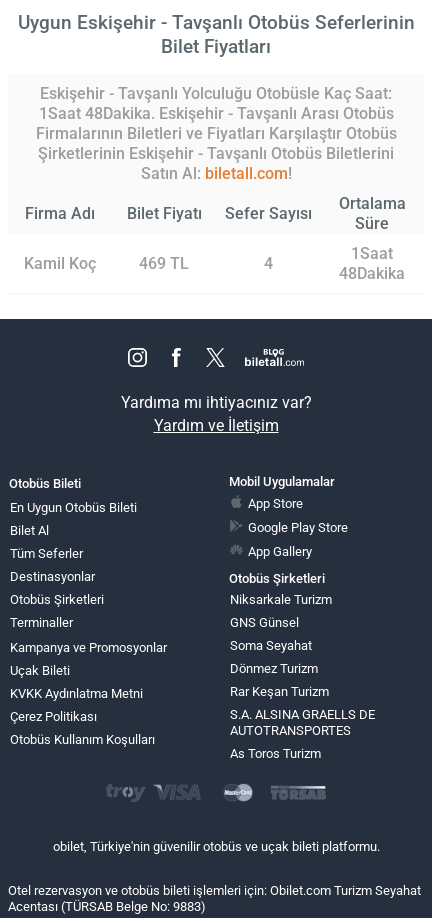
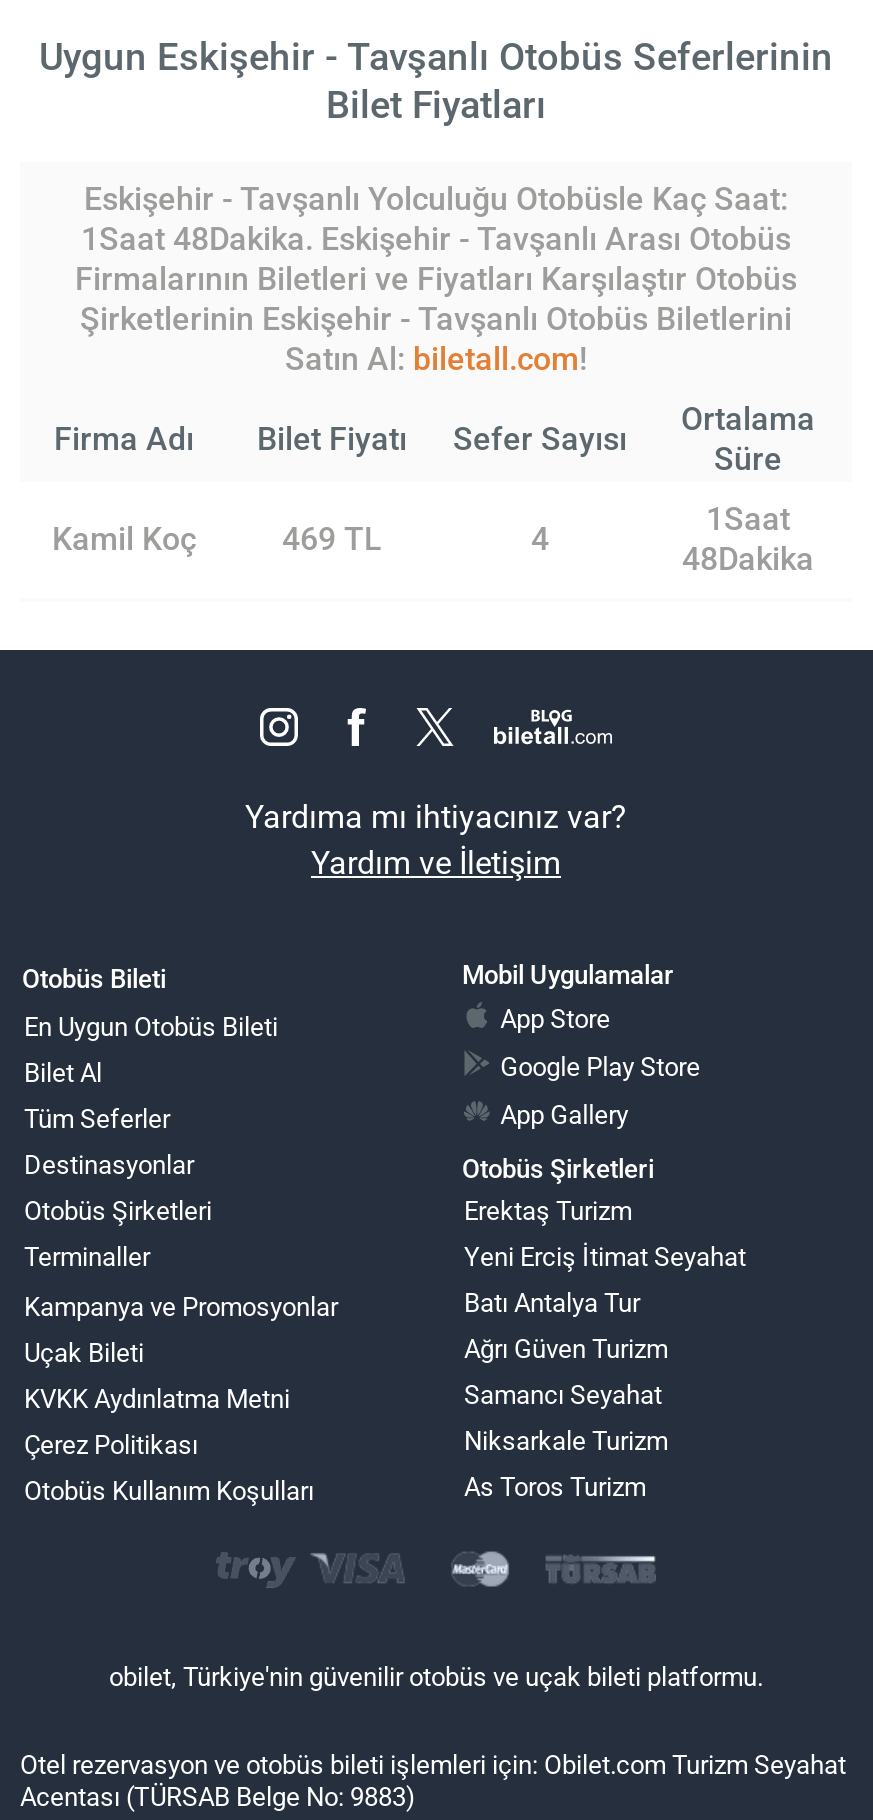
moved down: Niksarkale Turizm

+ Erektaş Turizm
+ Yeni Erciş İtimat Seyahat
+ Batı Antalya Tur
+ Ağrı Güven Turizm
+ Samancı Seyahat

- GNS Günsel
- Soma Seyahat
- Dönmez Turizm
- Rar Keşan Turizm
- S.A. ALSINA GRAELLS DE
- AUTOTRANSPORTES
